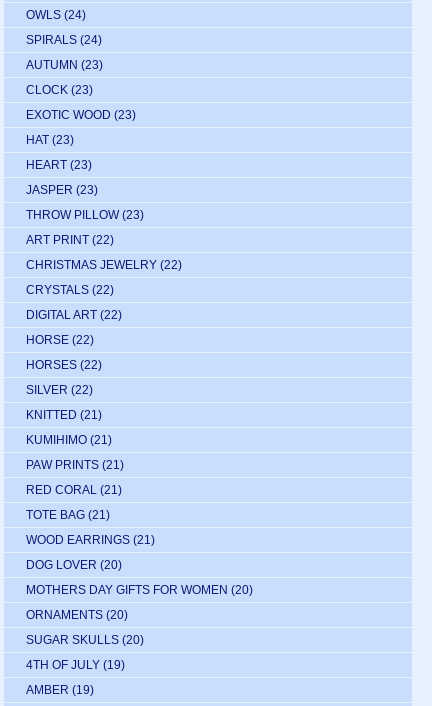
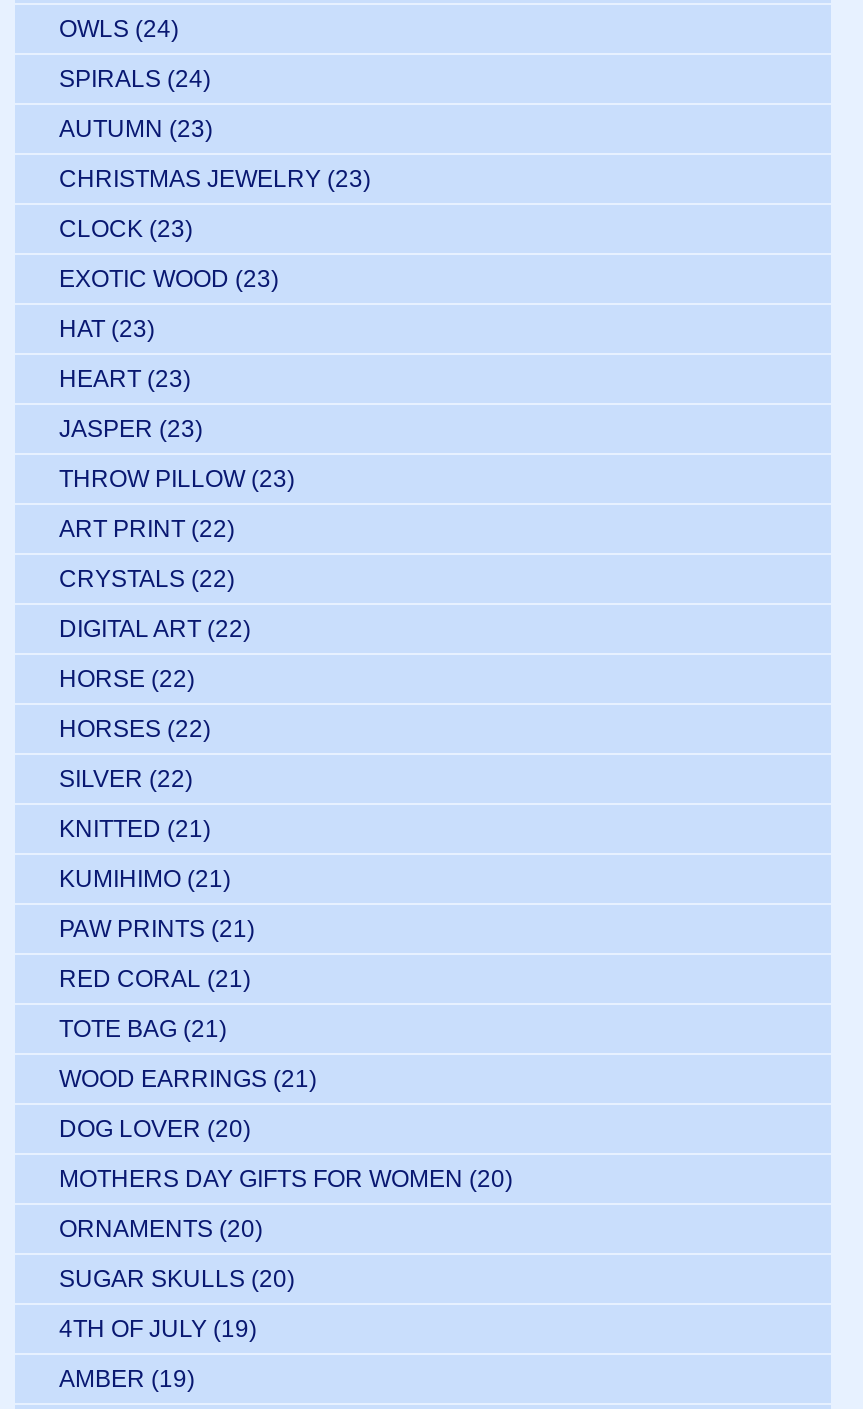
+ CHRISTMAS JEWELRY (23)

moved down: CLOCK (23) | EXOTIC WOOD (23) | HAT (23) | HEART (23) | JASPER (23) | THROW PILLOW (23) | ART PRINT (22)

- CHRISTMAS JEWELRY (22)
